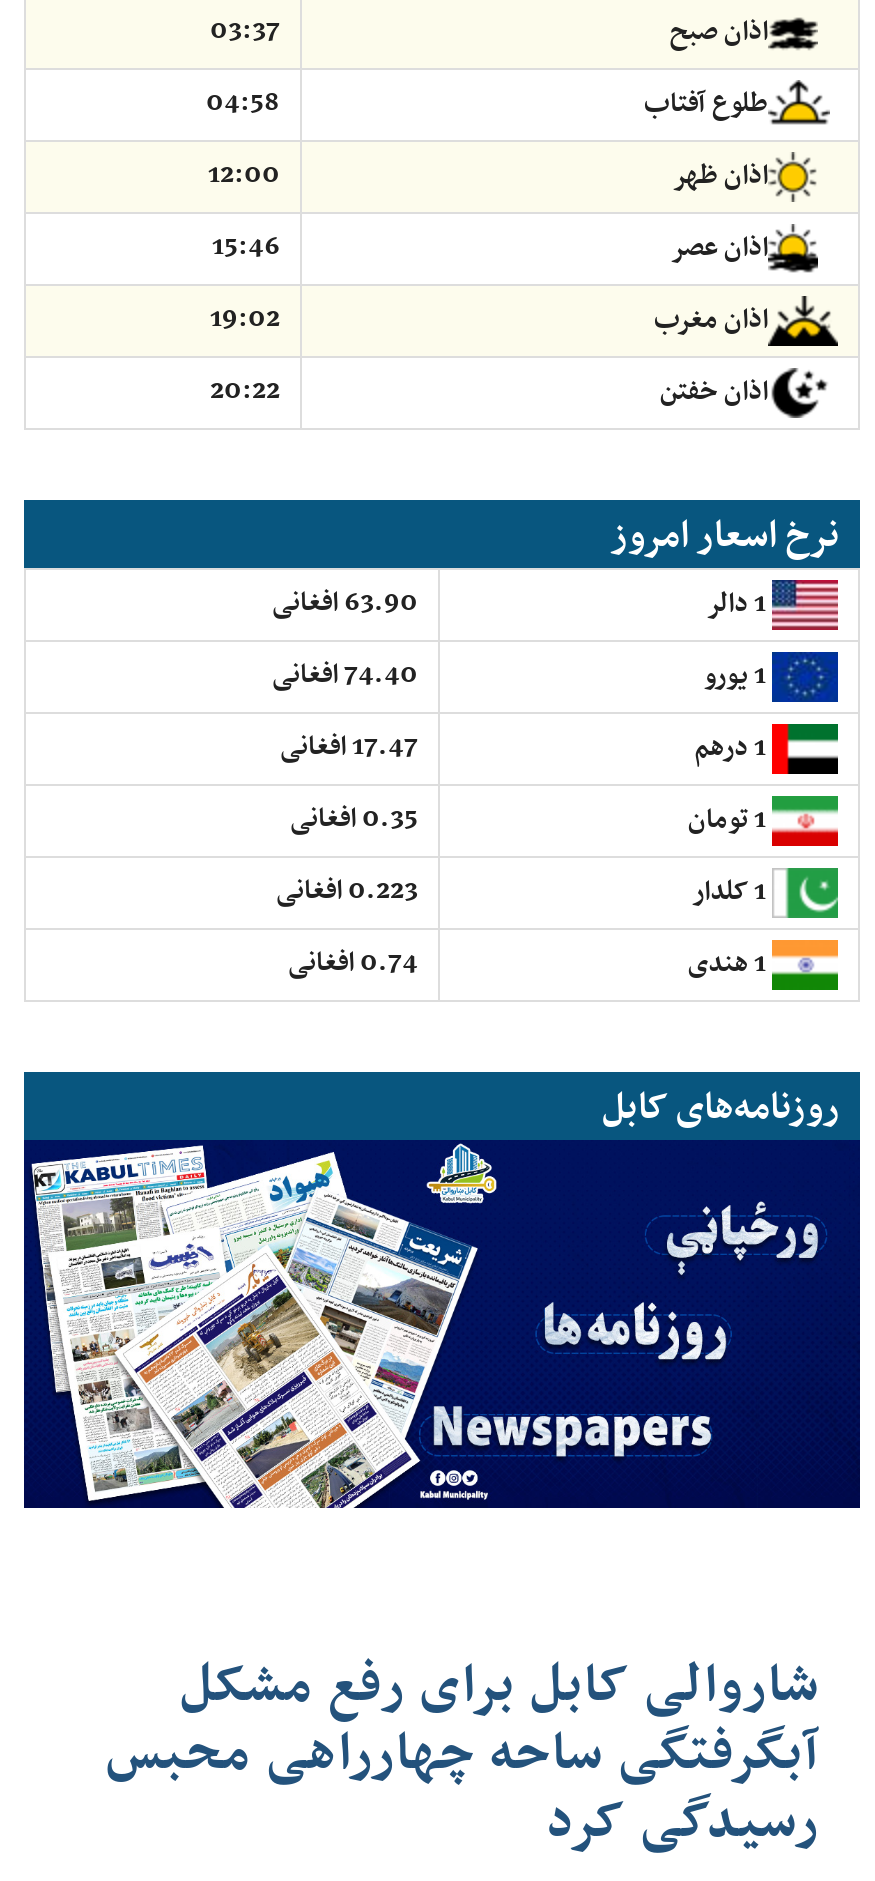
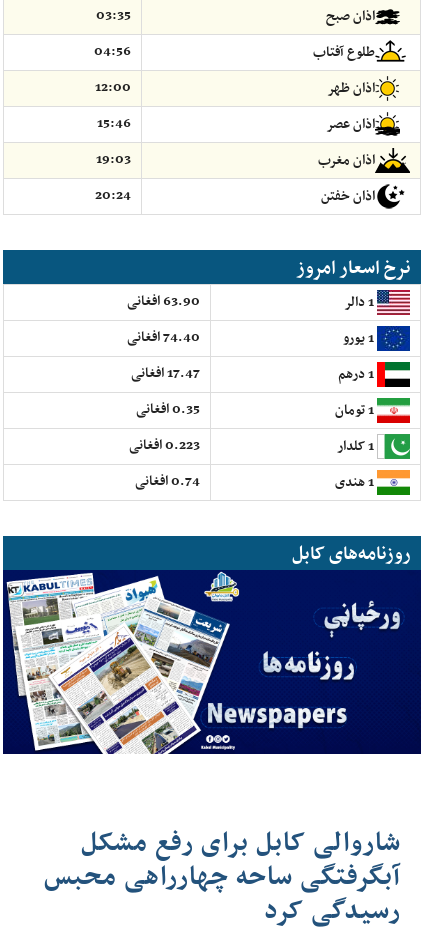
- 03:37
+ 03:35

- 04:58
+ 04:56

- 19:02
+ 19:03

- 20:22
+ 20:24
